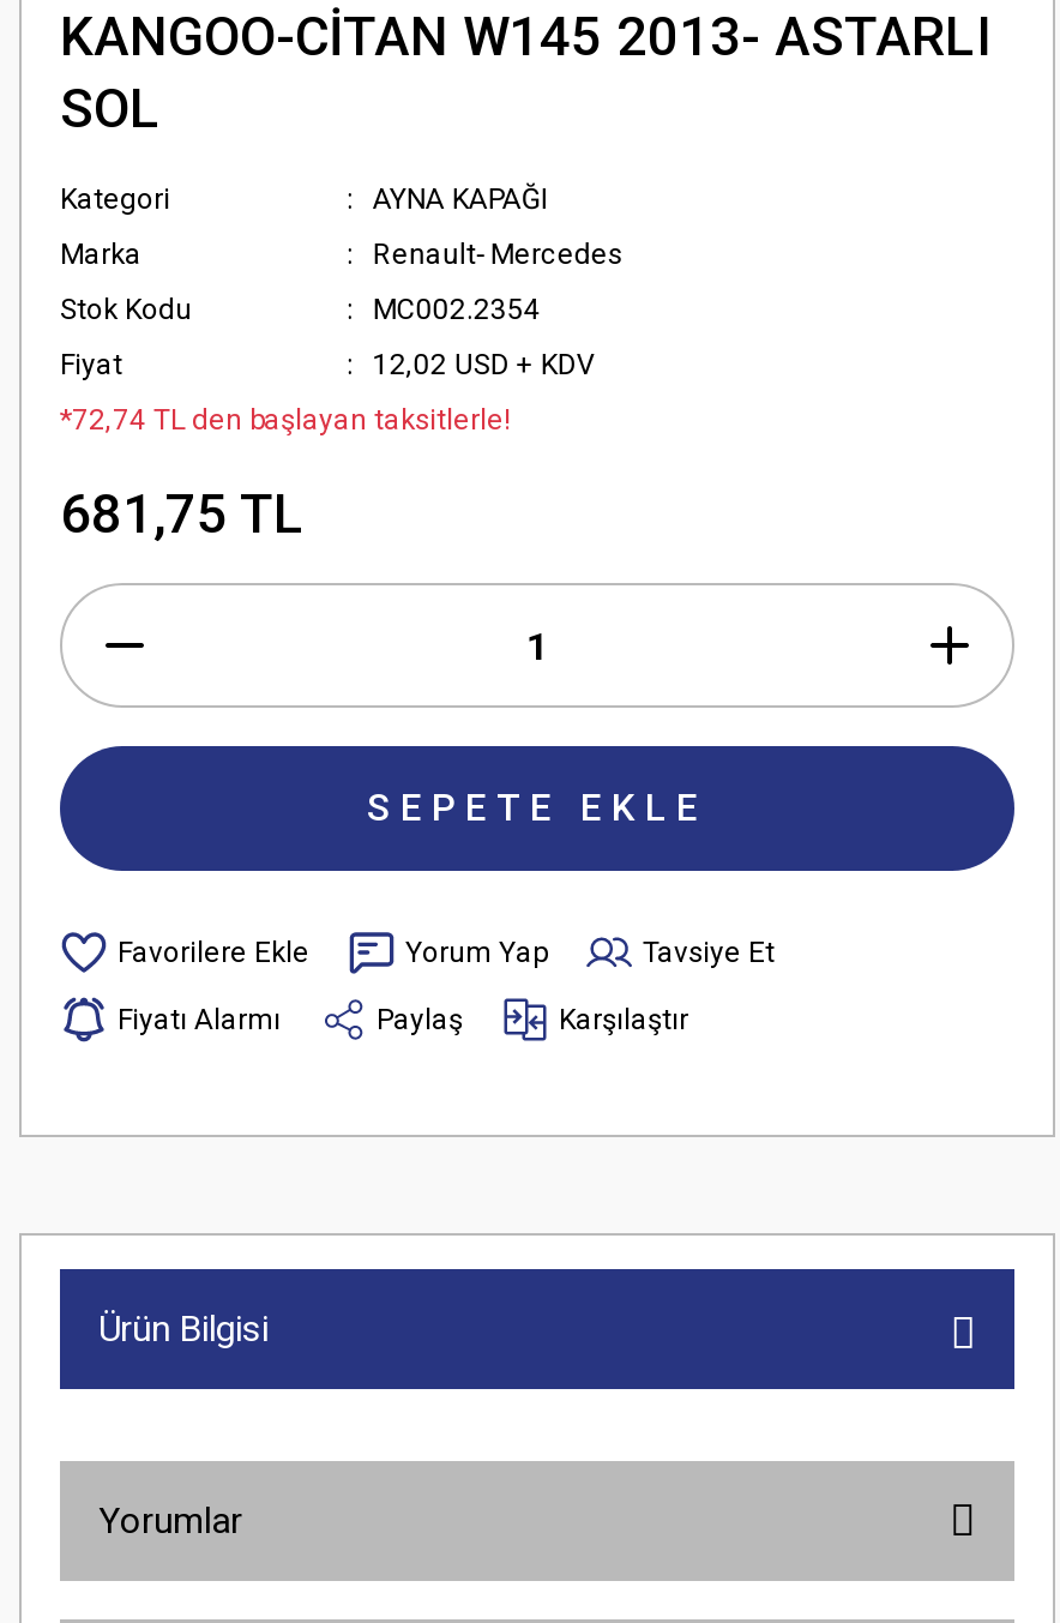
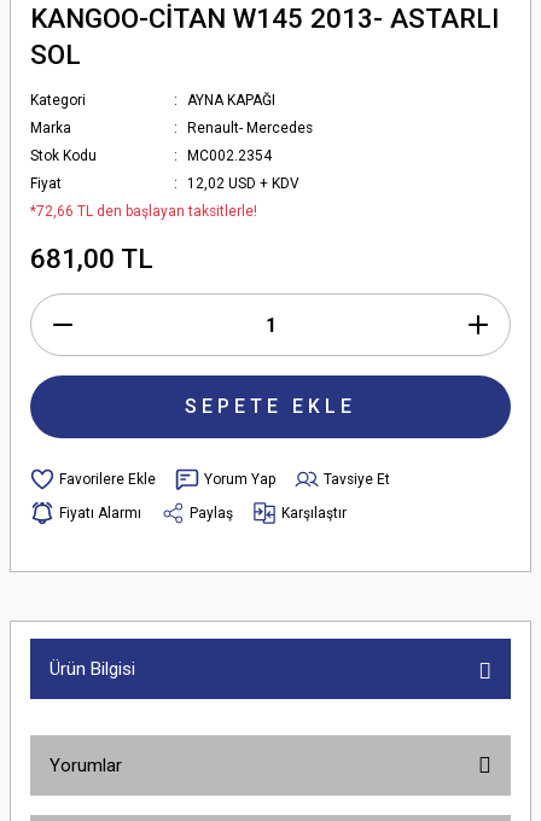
- *72,74 TL den başlayan taksitlerle!
+ *72,66 TL den başlayan taksitlerle!

- 681,75 TL
+ 681,00 TL
